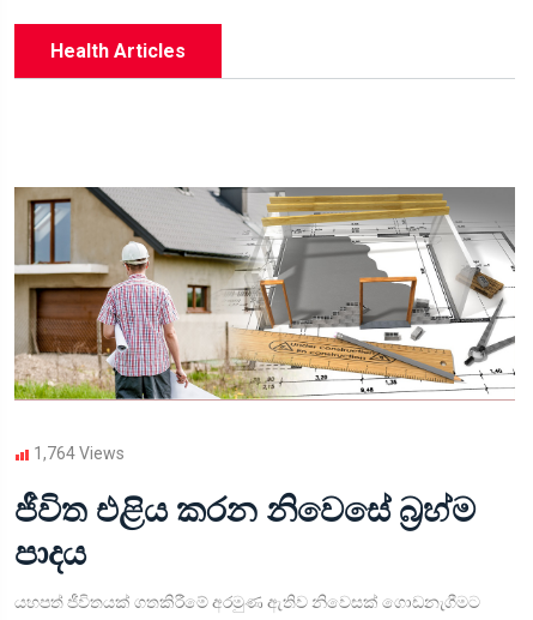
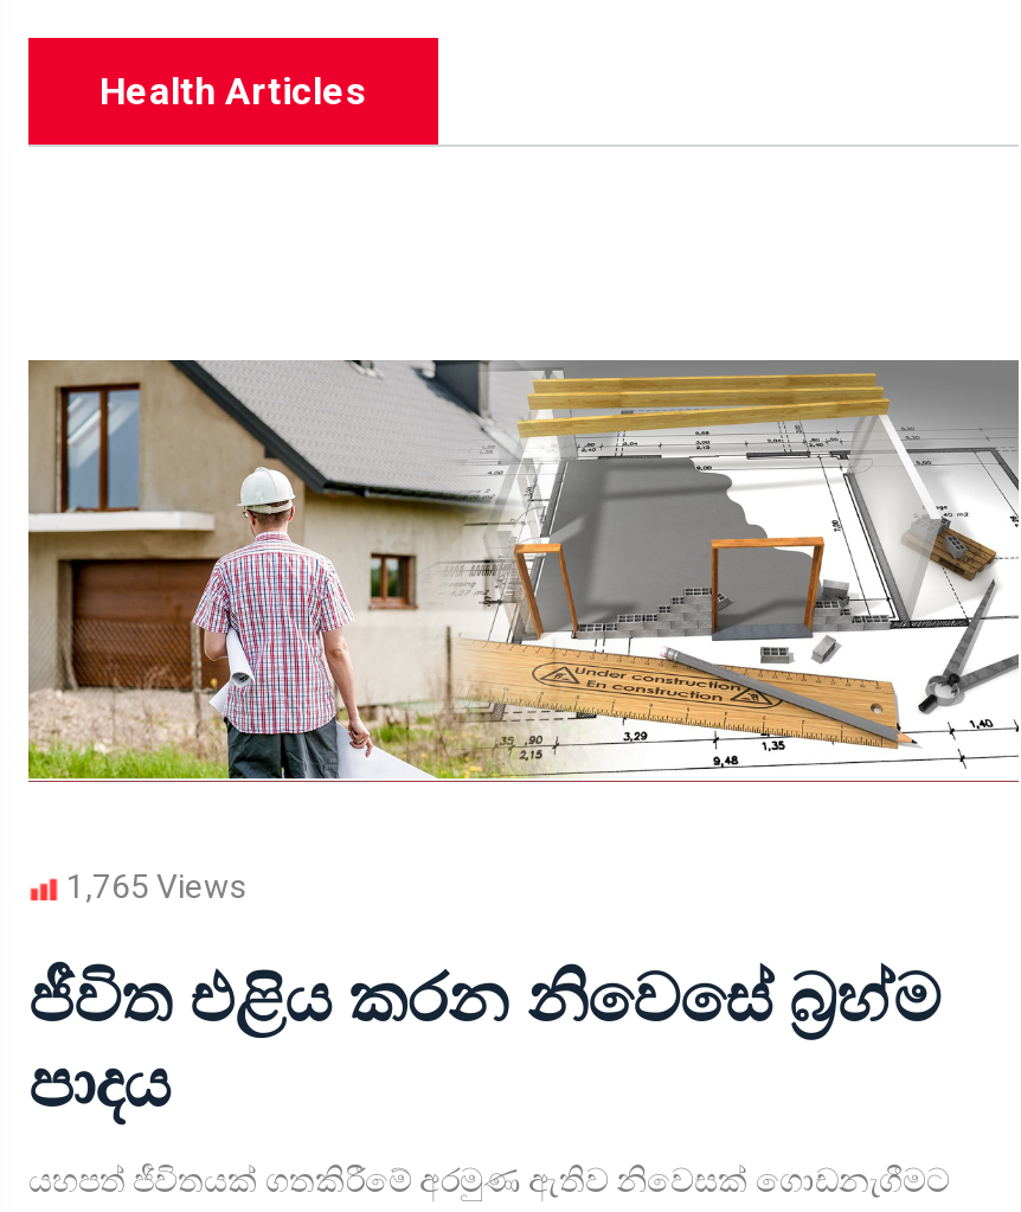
- 1,764 Views
+ 1,765 Views
